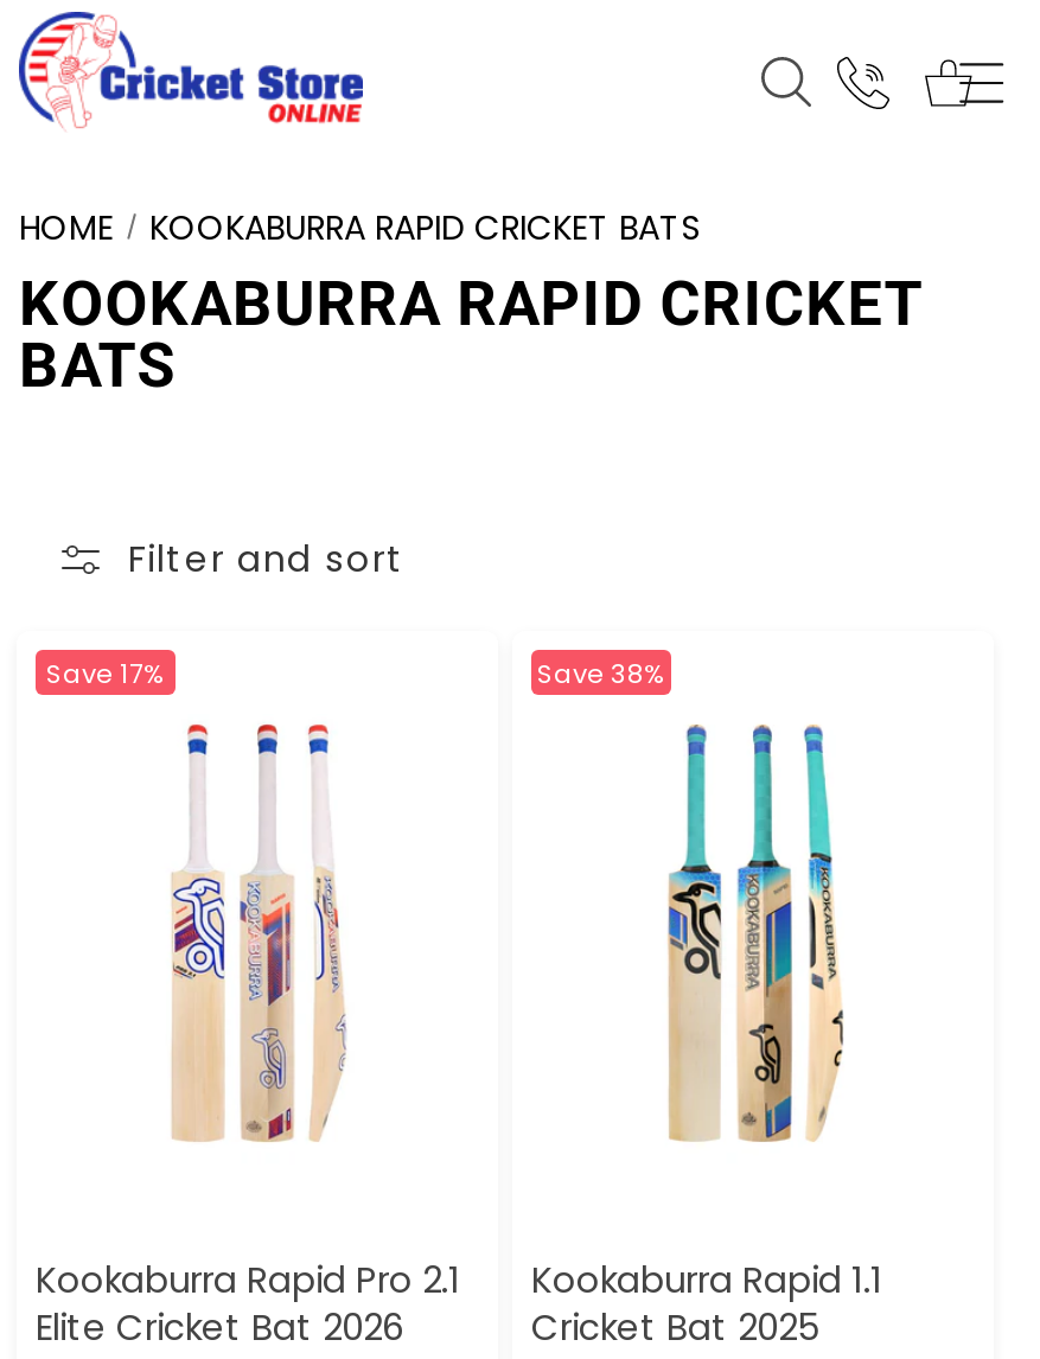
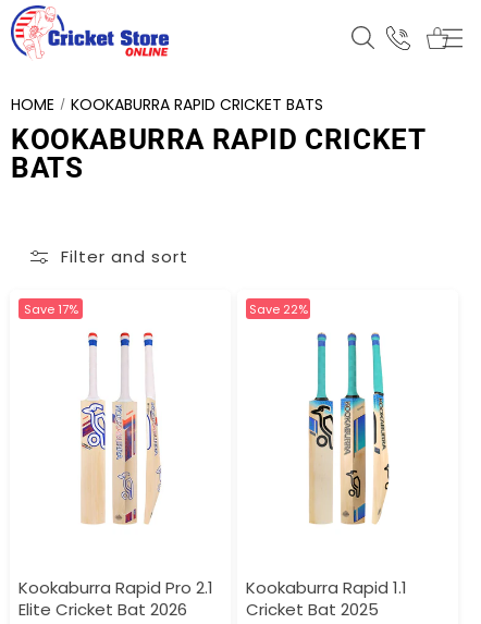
- Save 38%
+ Save 22%
